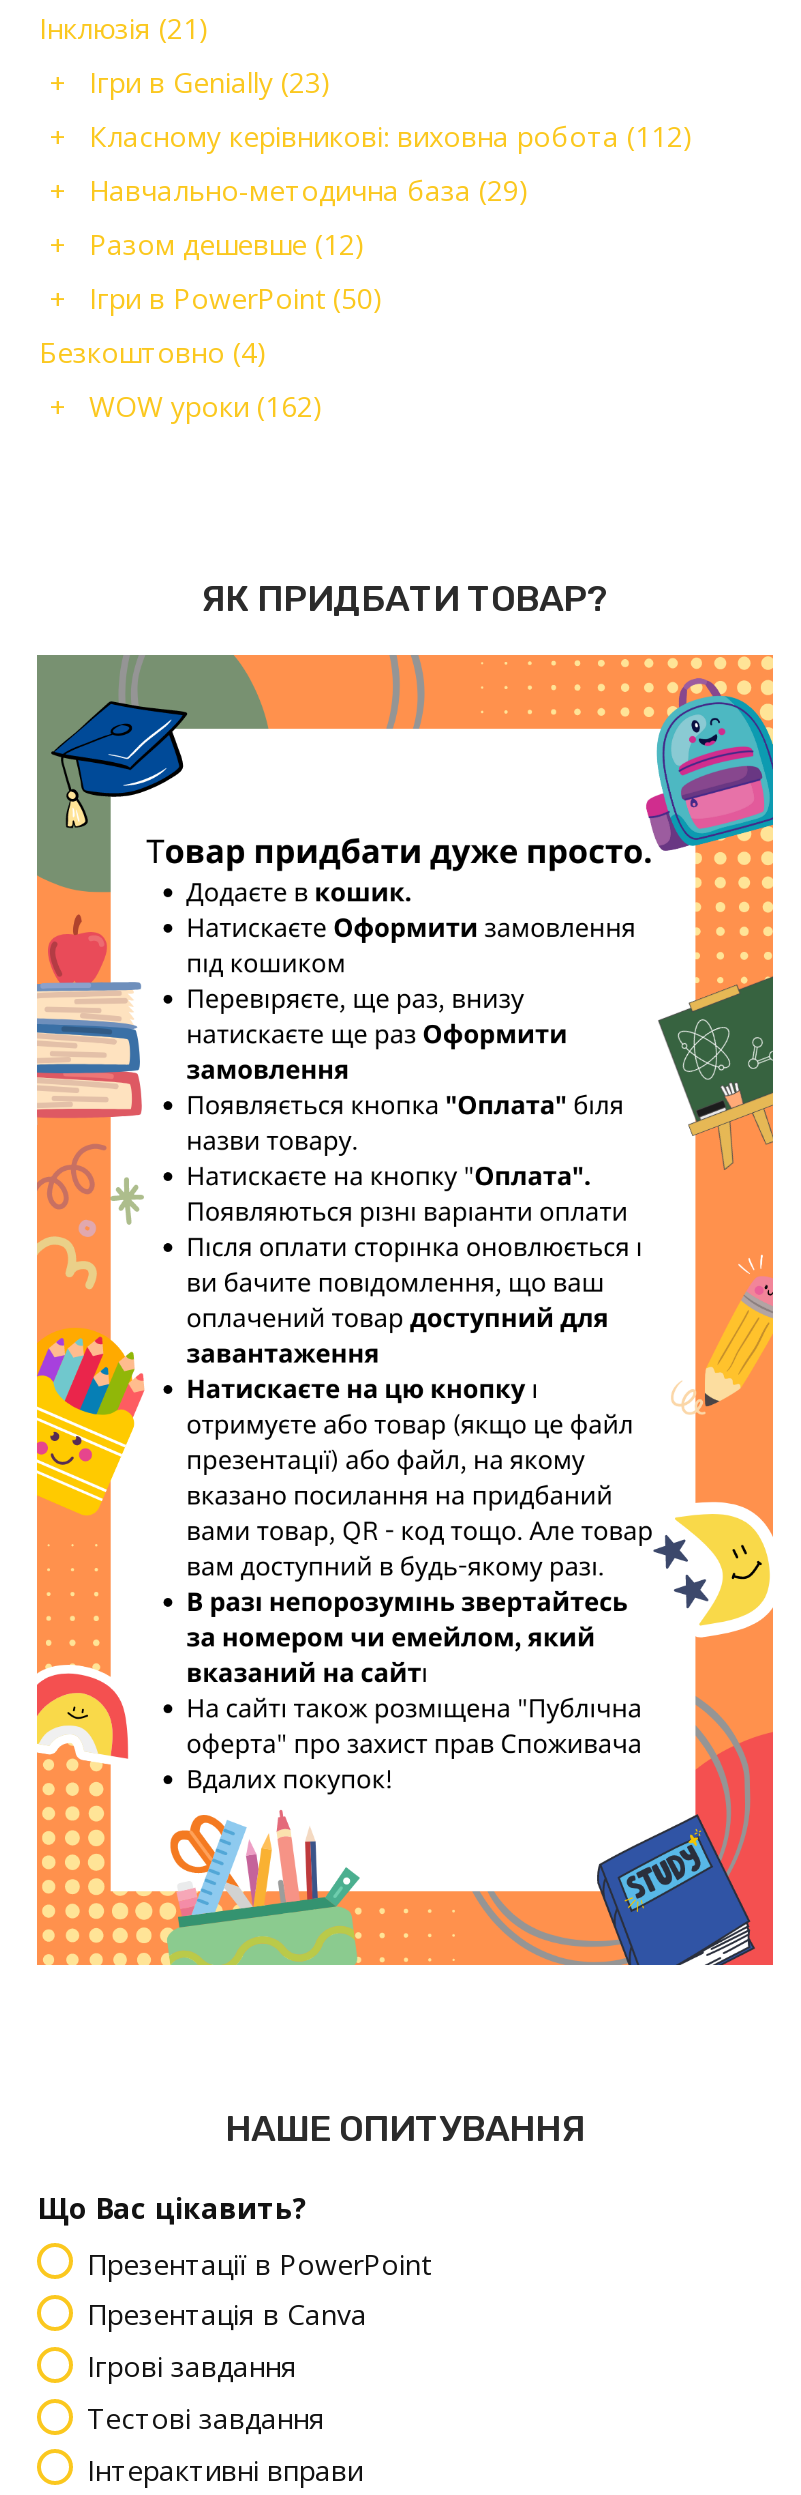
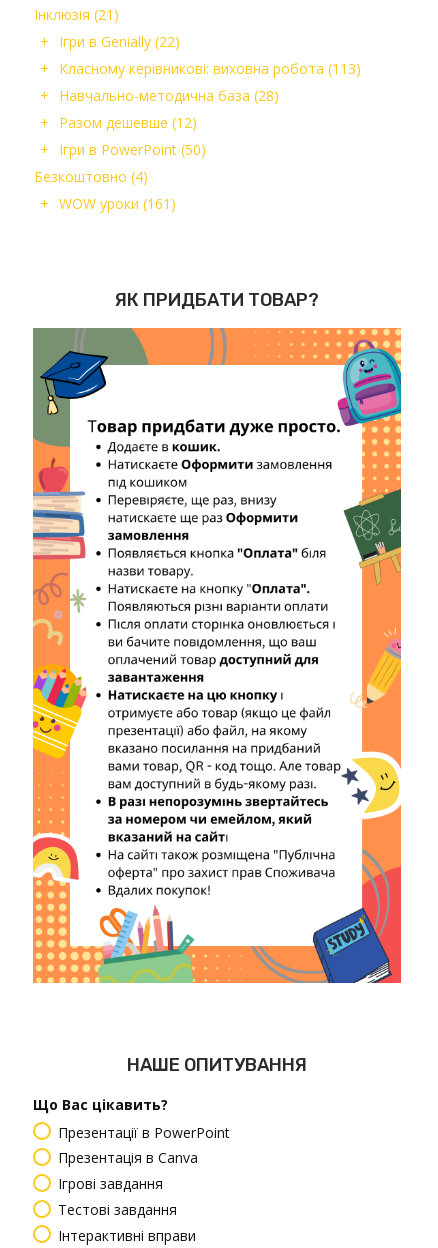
- Ігри в Genially (23)
+ Ігри в Genially (22)

- Класному керівникові: виховна робота (112)
+ Класному керівникові: виховна робота (113)

- Навчально-методична база (29)
+ Навчально-методична база (28)

- WOW уроки (162)
+ WOW уроки (161)
